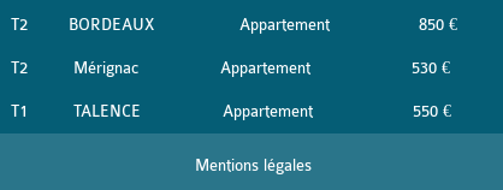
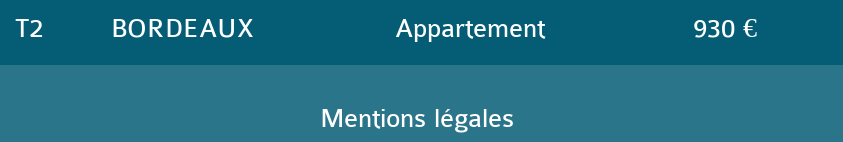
- 850 €
- T2
- Mérignac
- Appartement
- 530 €
- T1
- TALENCE
- Appartement
- 550 €
+ 930 €
